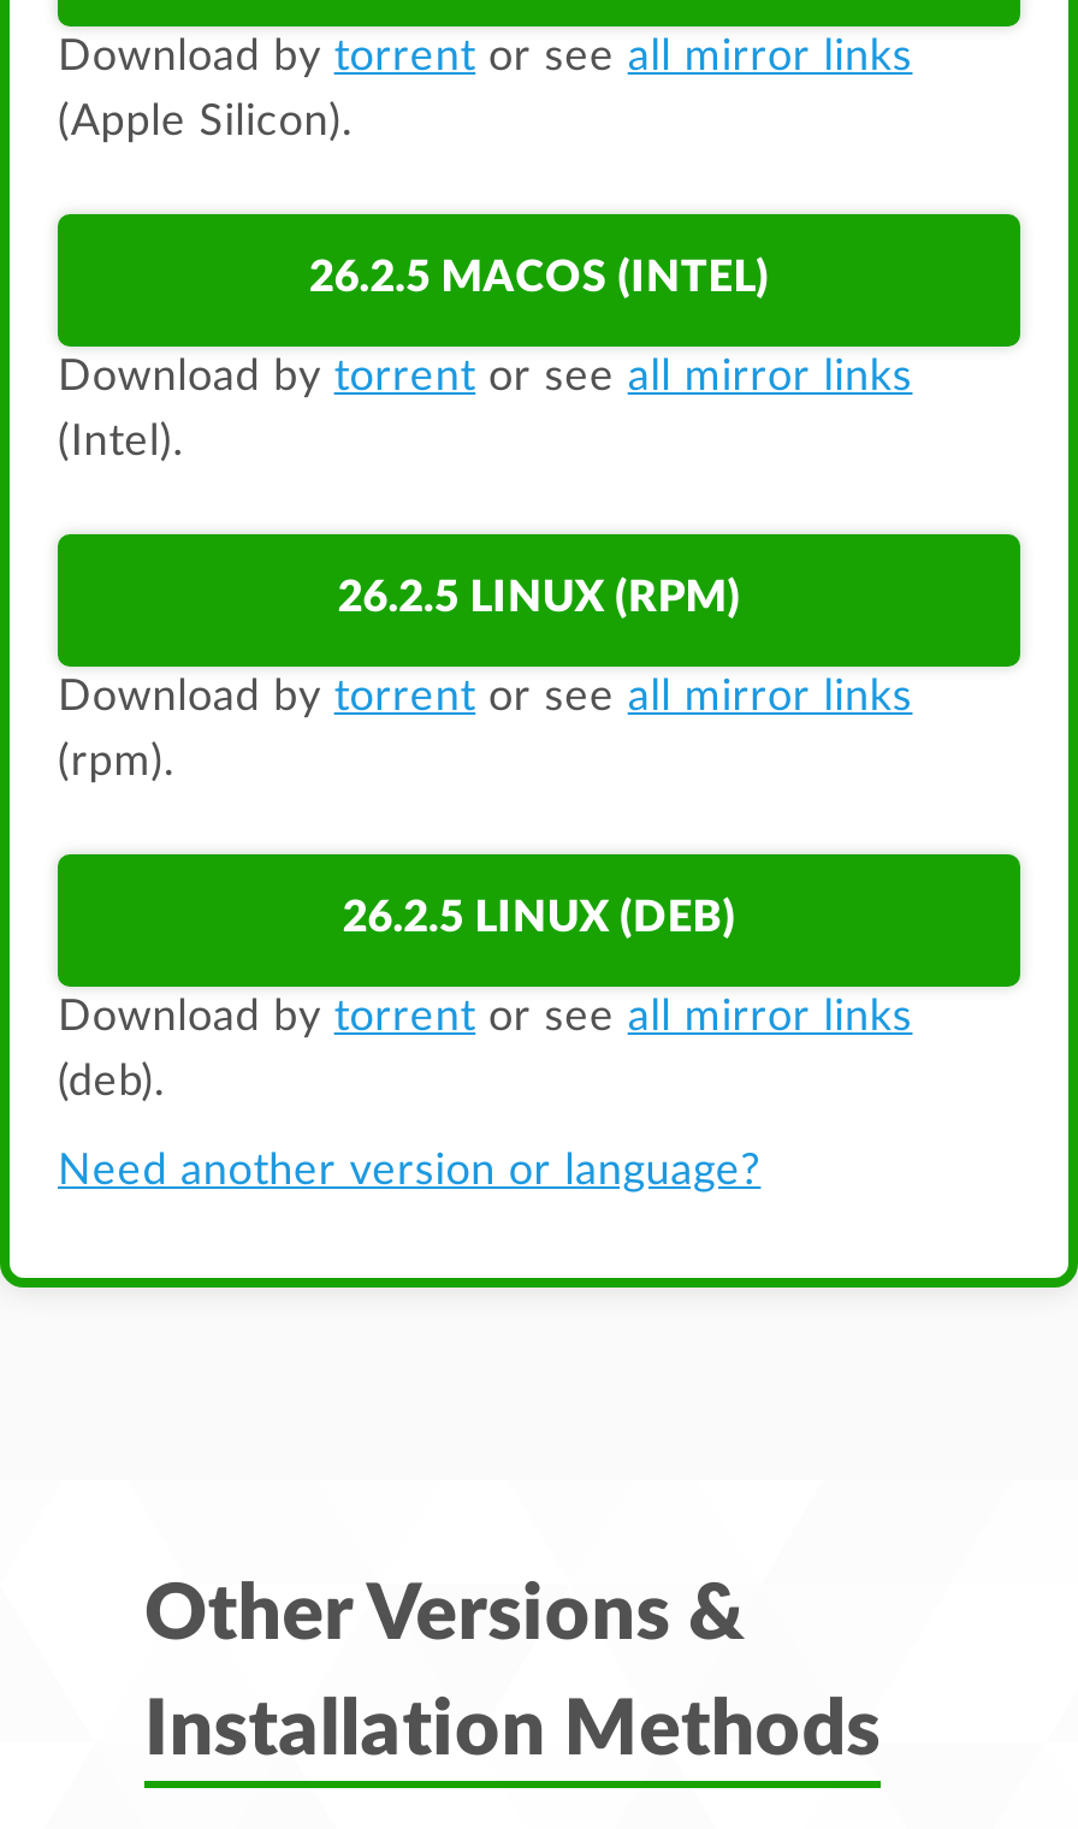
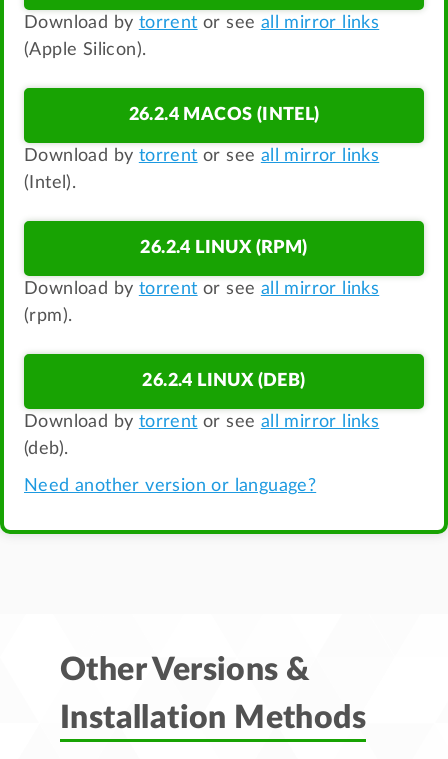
- 26.2.5 MACOS (INTEL)
+ 26.2.4 MACOS (INTEL)

- 26.2.5 LINUX (RPM)
+ 26.2.4 LINUX (RPM)

- 26.2.5 LINUX (DEB)
+ 26.2.4 LINUX (DEB)
